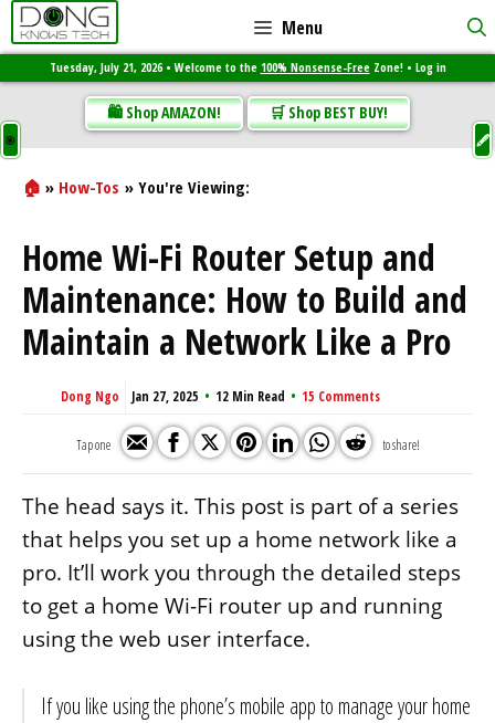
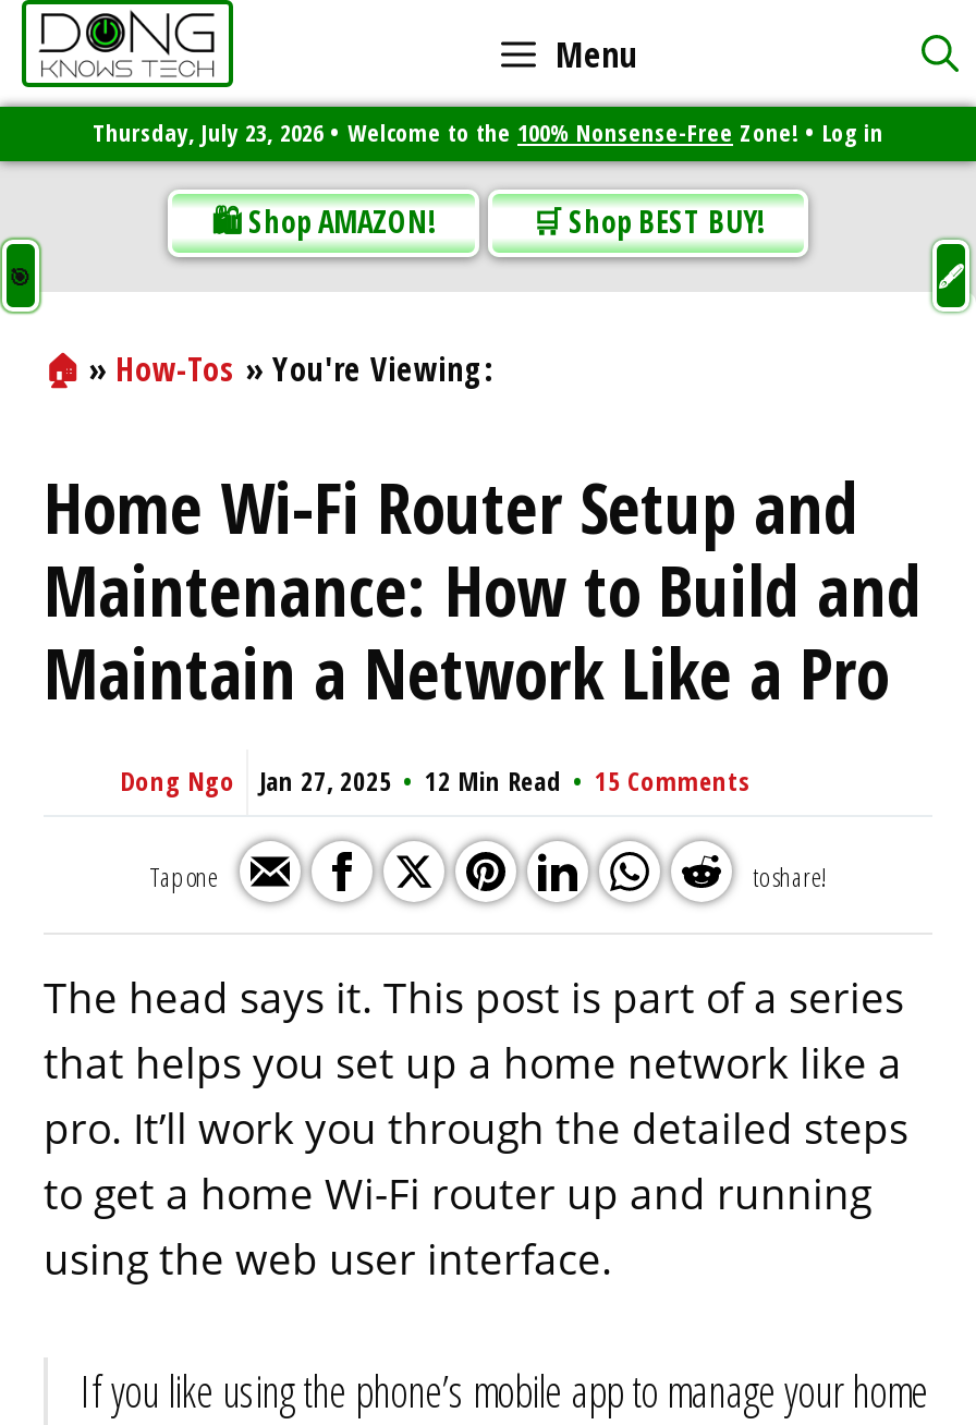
- Tuesday, July 21, 2026 • Welcome to the 100% Nonsense-Free Zone! • Log in
+ Thursday, July 23, 2026 • Welcome to the 100% Nonsense-Free Zone! • Log in
